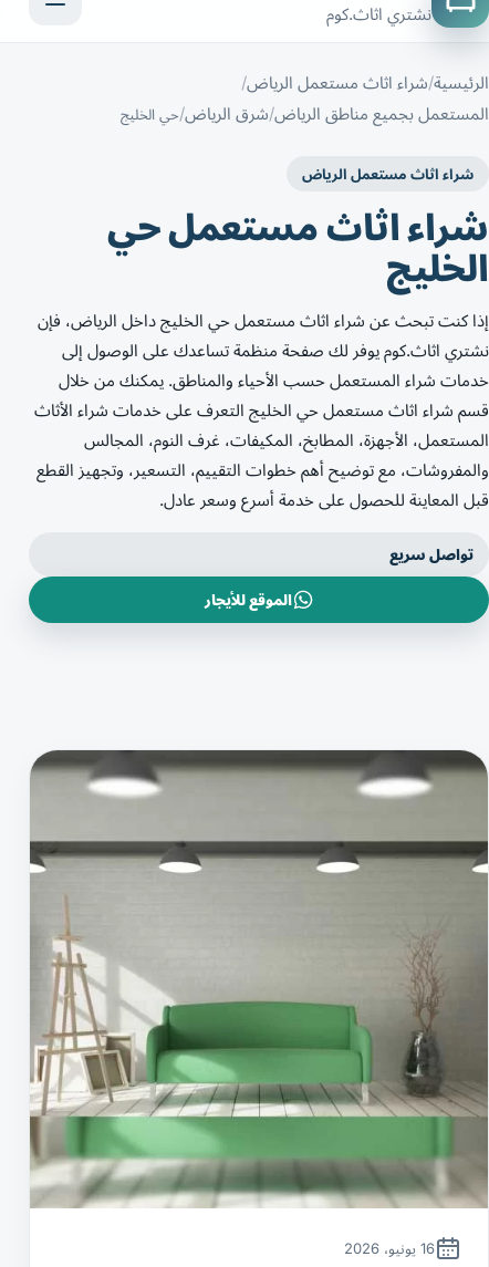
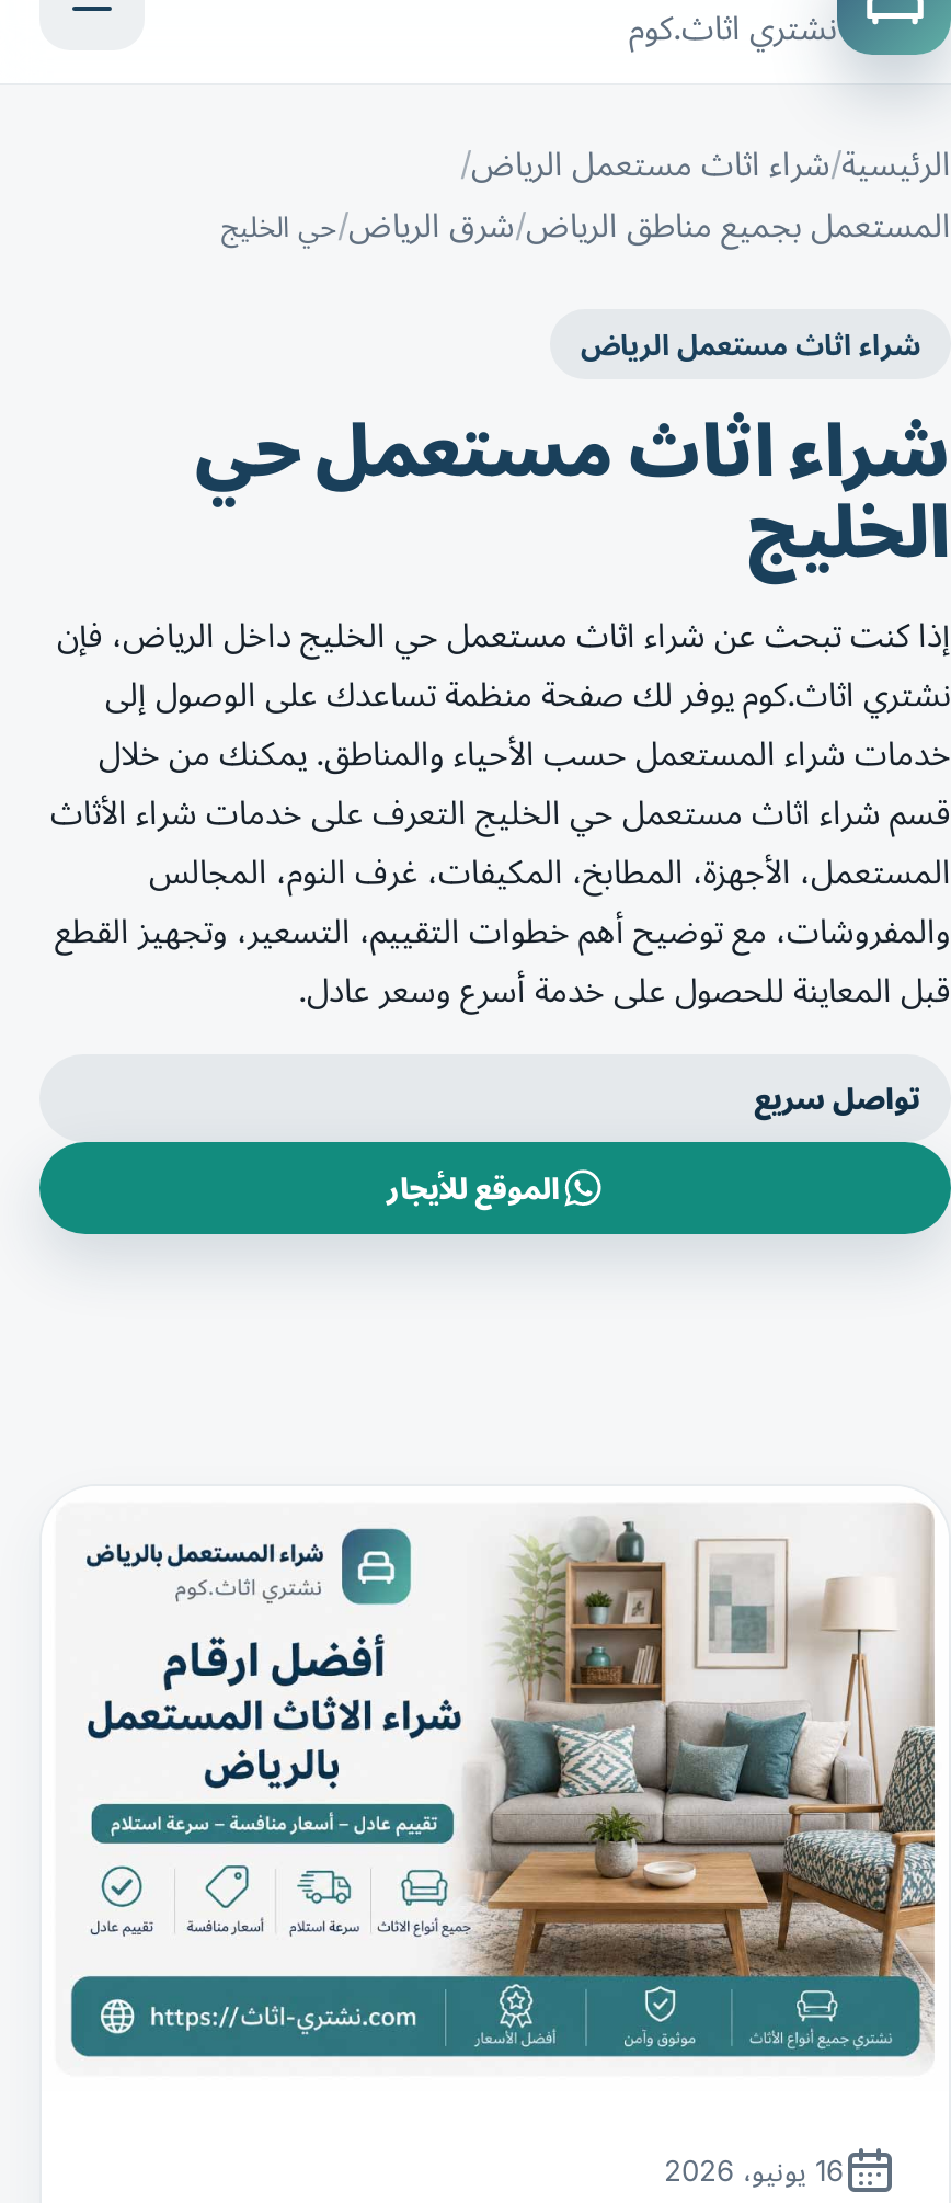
- [image]
+ [image]
